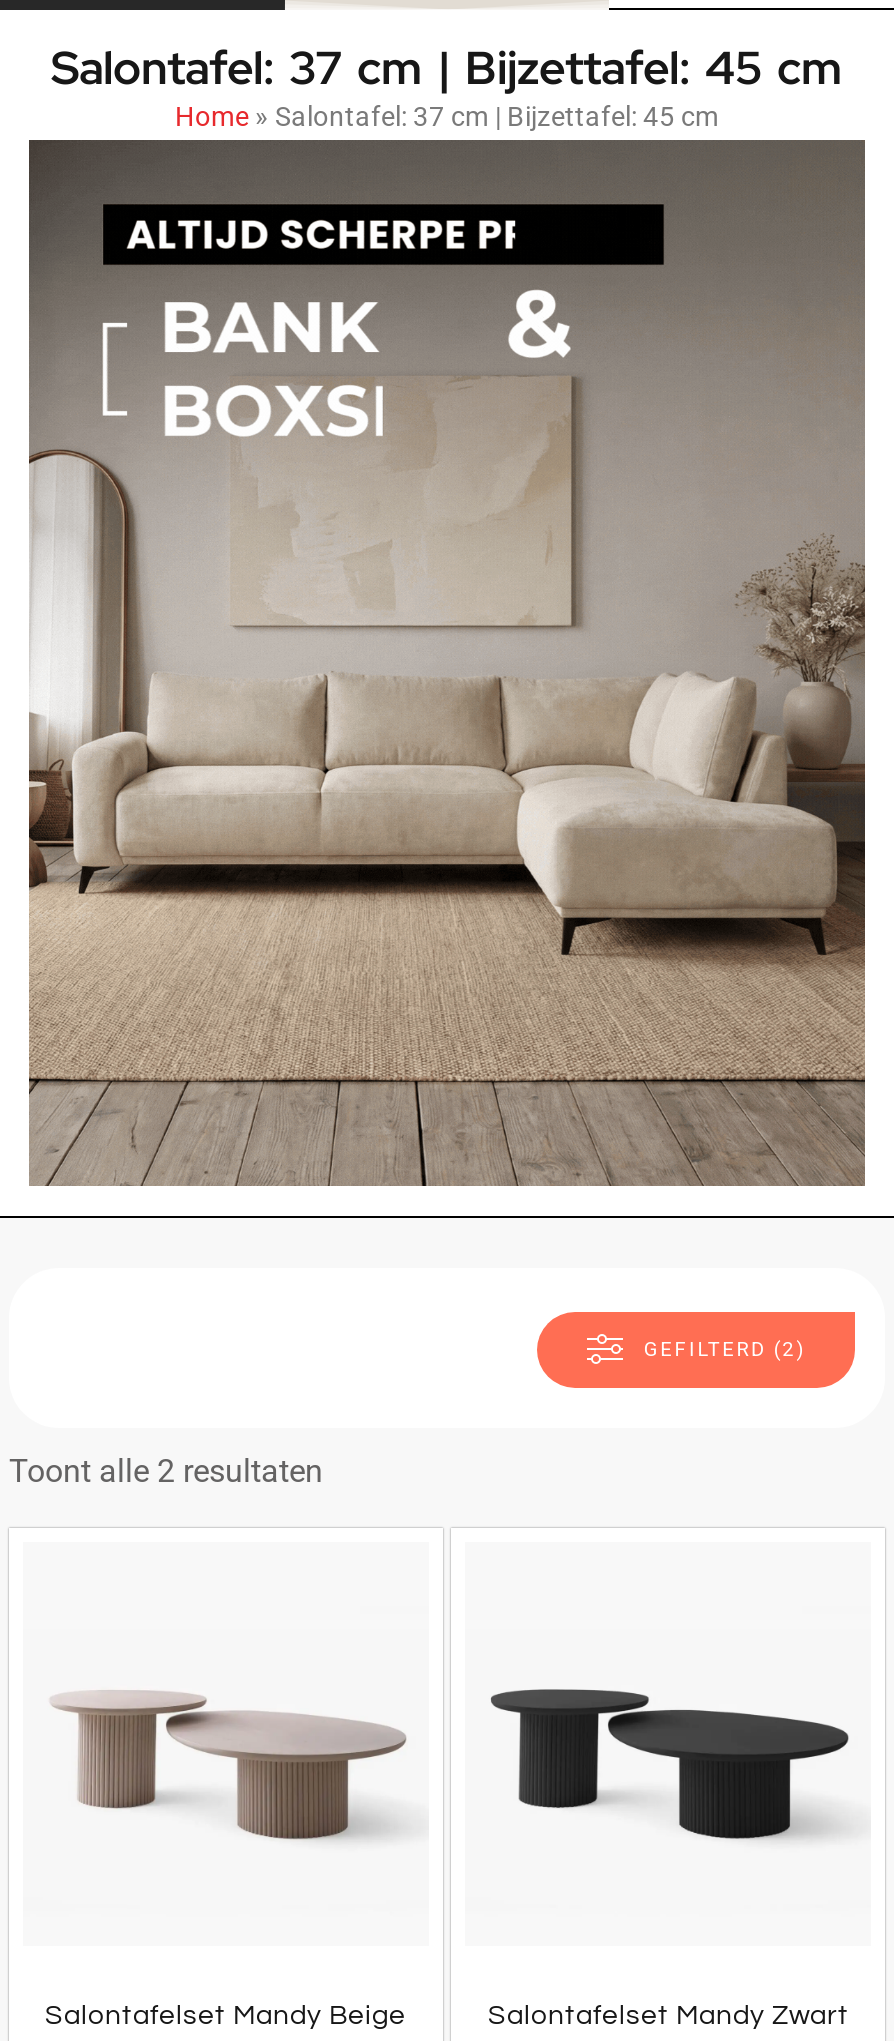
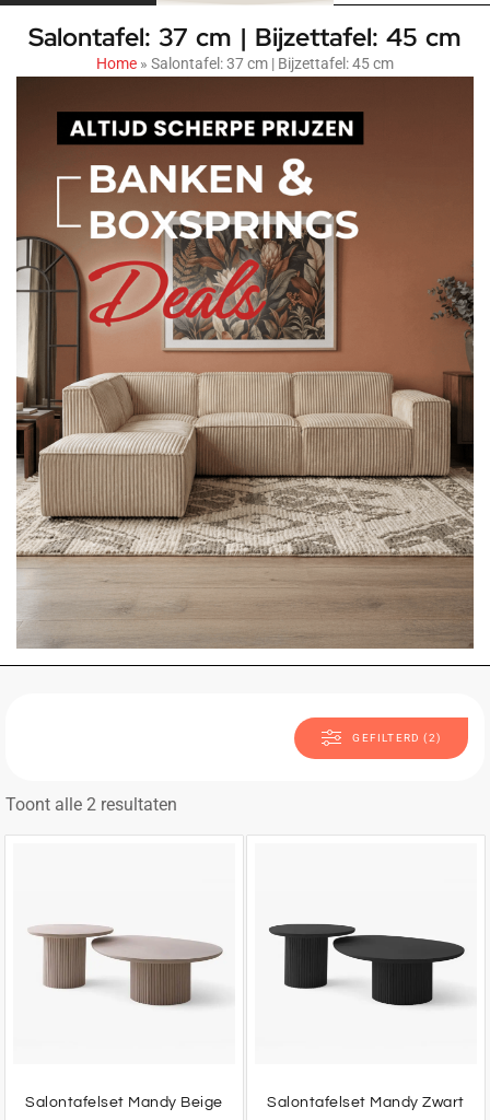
- [image]
+ [image]
